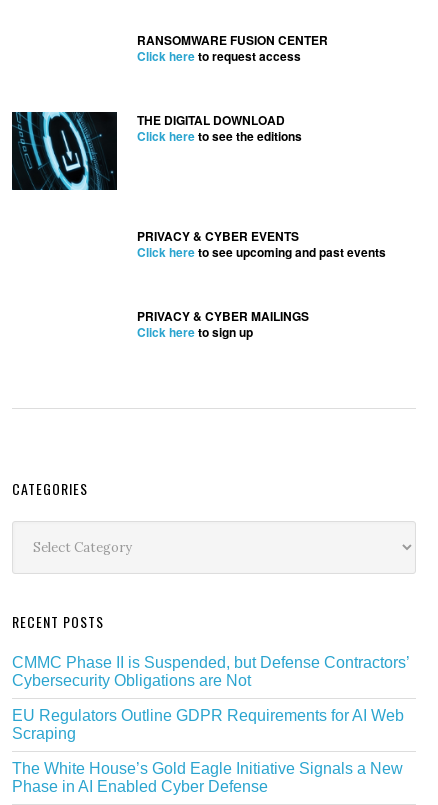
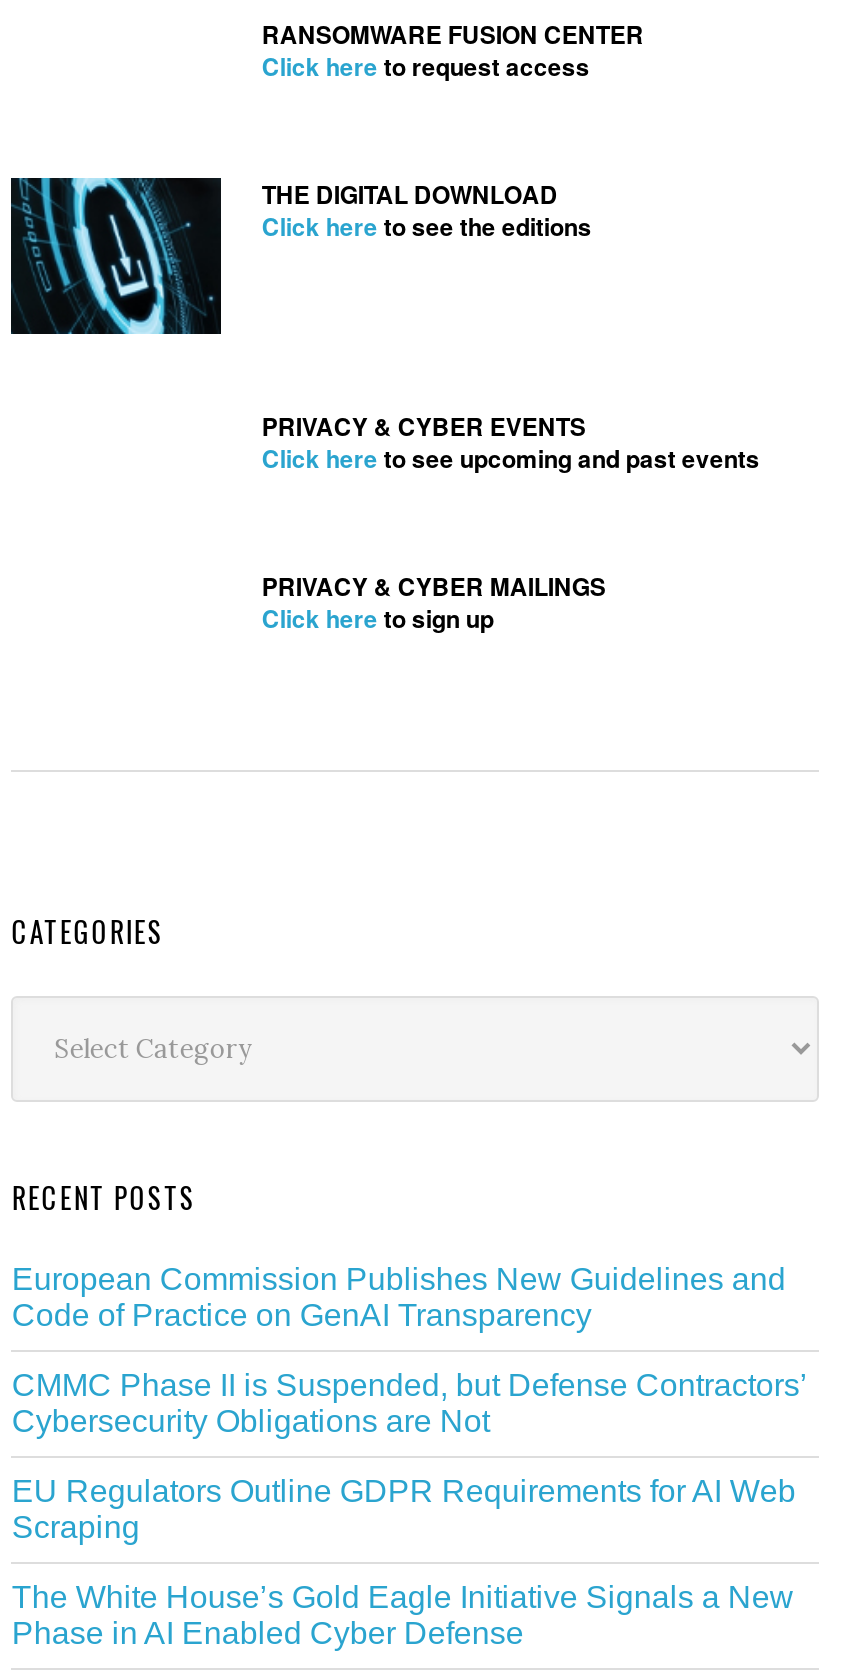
+ European Commission Publishes New Guidelines and
+ Code of Practice on GenAI Transparency
